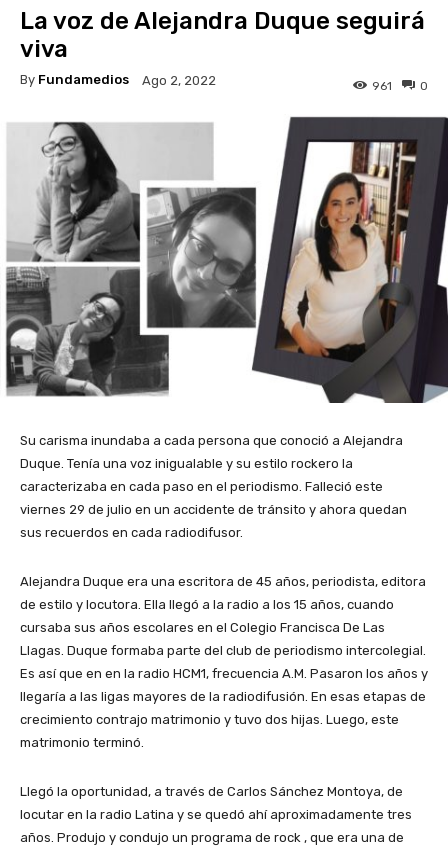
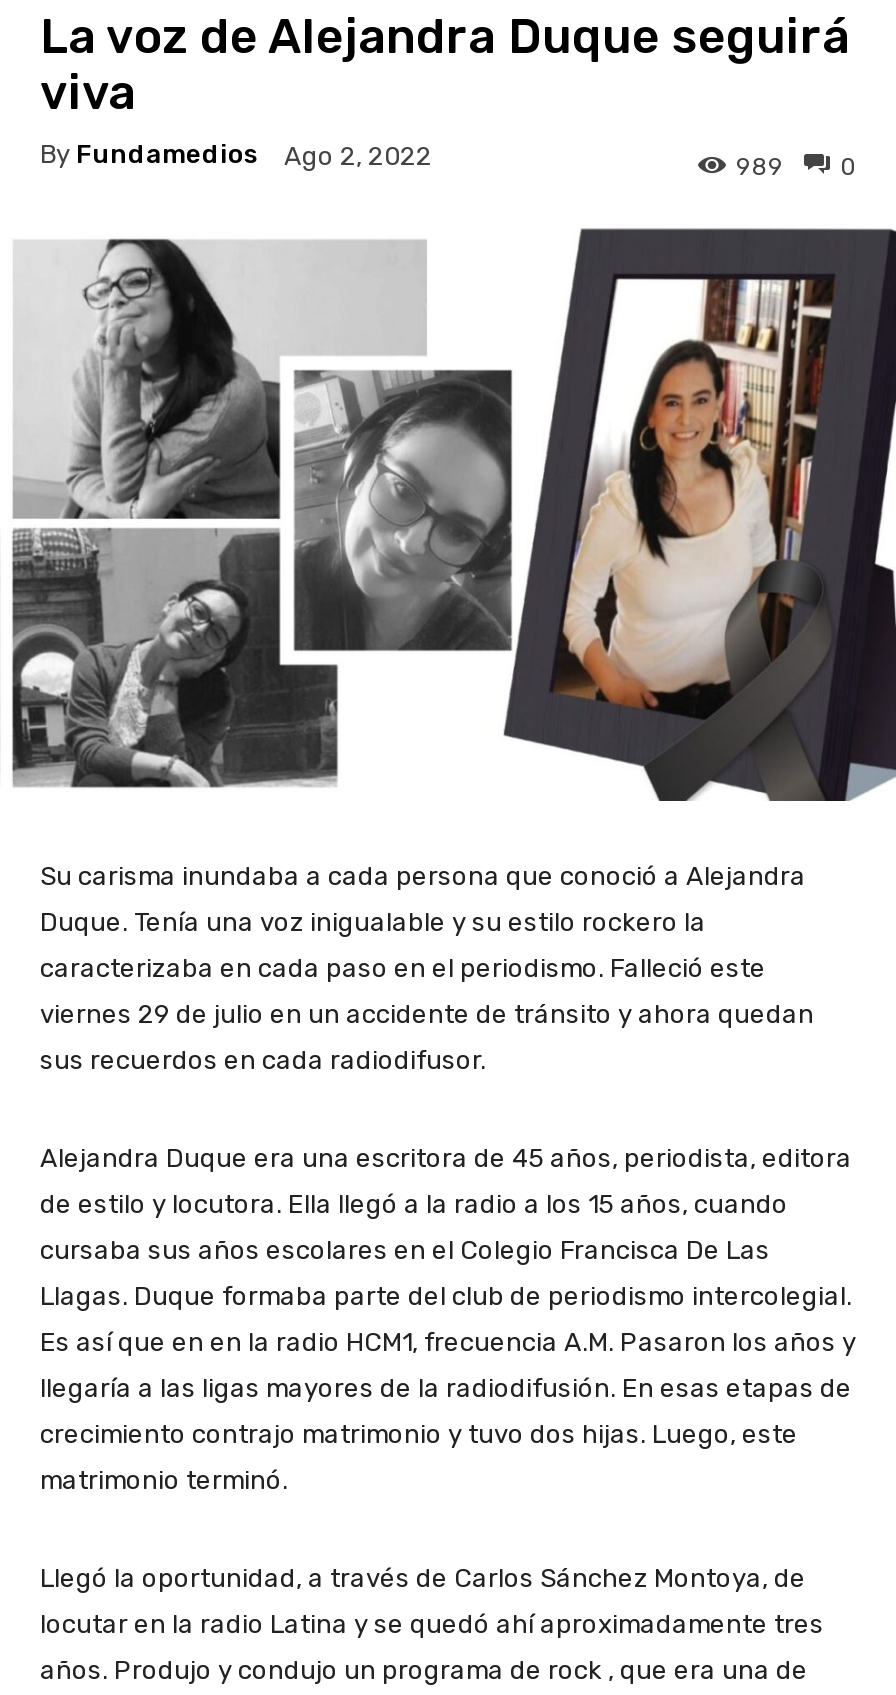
- 961 0
+ 989 0
